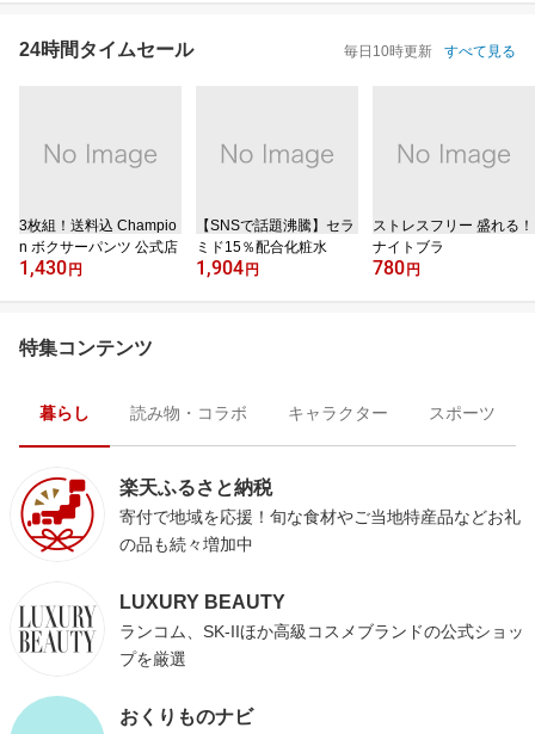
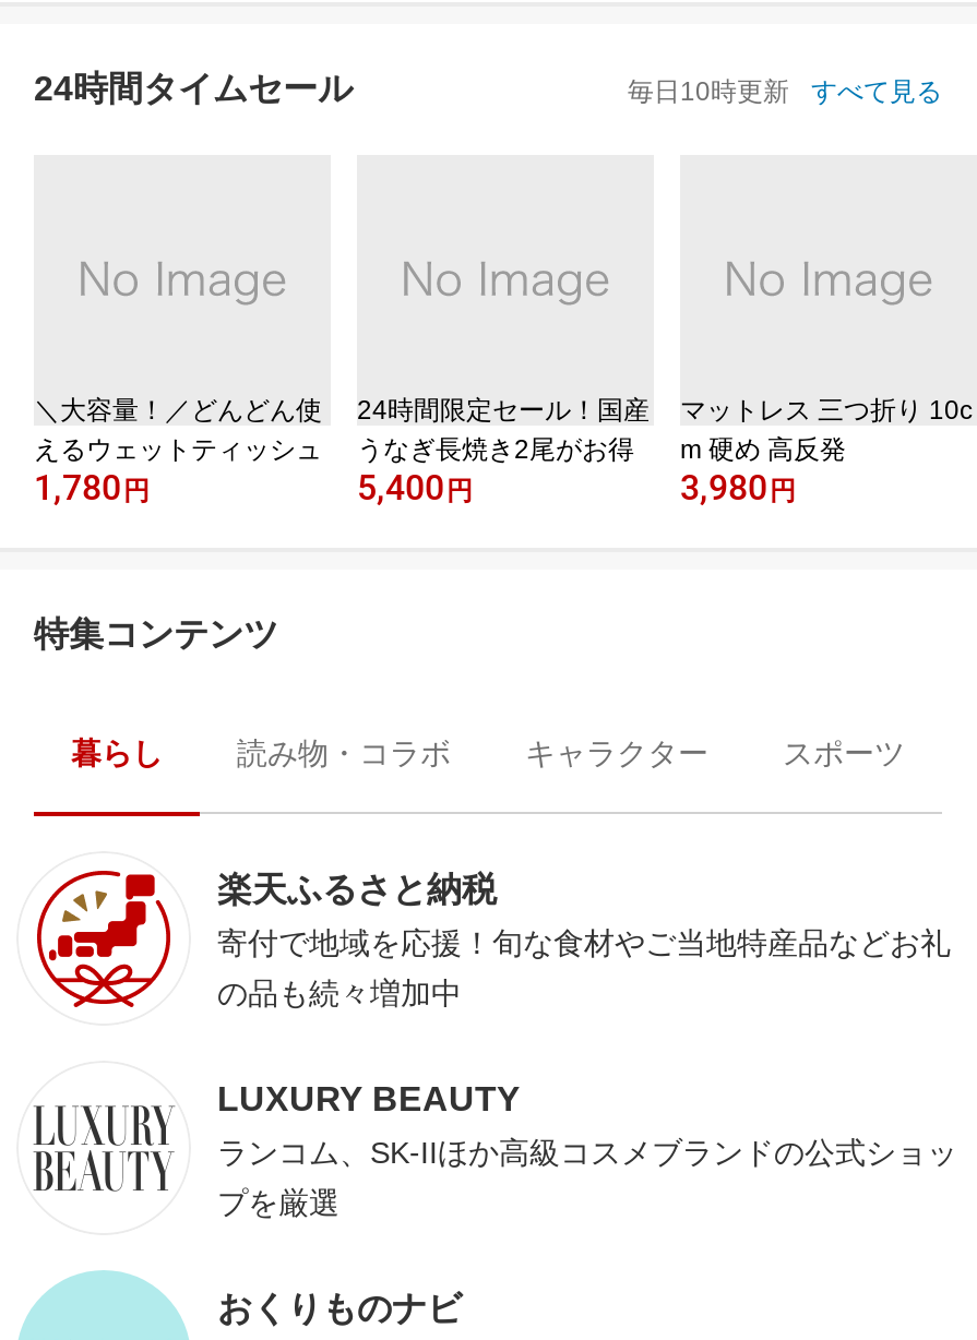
- 3枚組！送料込 Champio
- n ボクサーパンツ 公式店
- 1,430円
+ ＼大容量！／どんどん使
+ えるウェットティッシュ
+ 1,780円

- 【SNSで話題沸騰】セラ
- ミド15％配合化粧水
- 1,904円
+ 24時間限定セール！国産
+ うなぎ長焼き2尾がお得
+ 5,400円

- ストレスフリー 盛れる！
- ナイトブラ
- 780円
+ マットレス 三つ折り 10c
+ m 硬め 高反発
+ 3,980円
